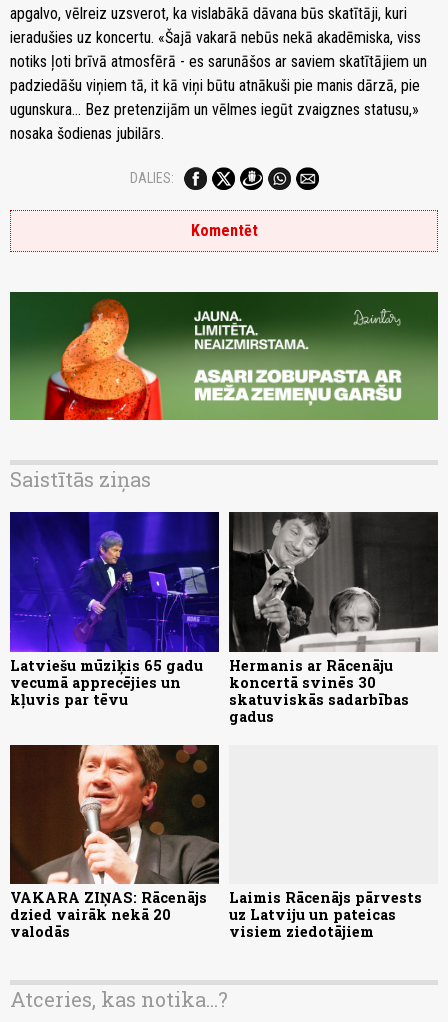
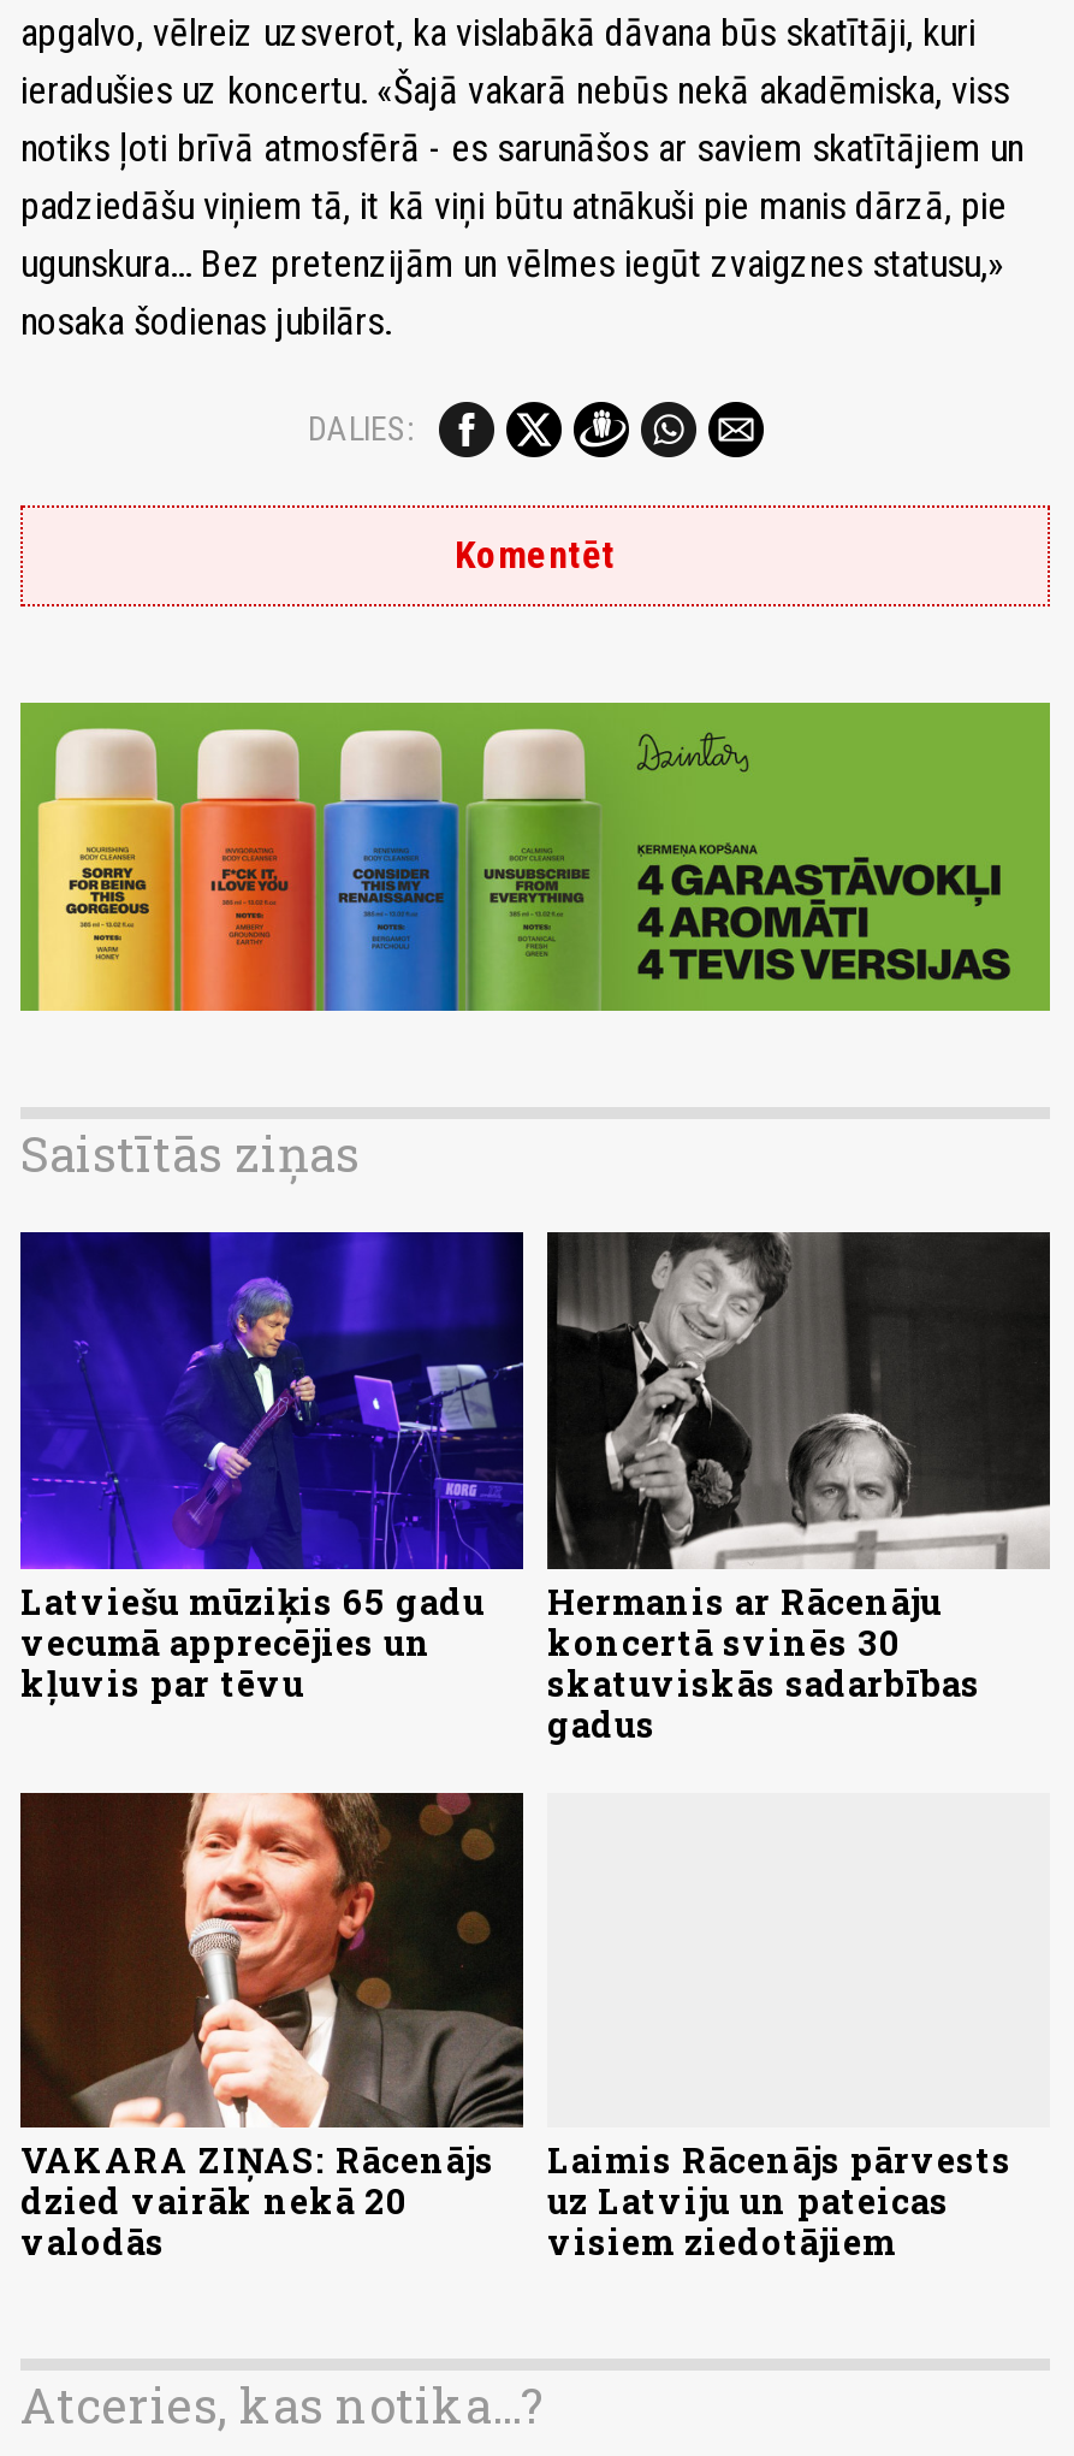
- [image]
+ [image]
